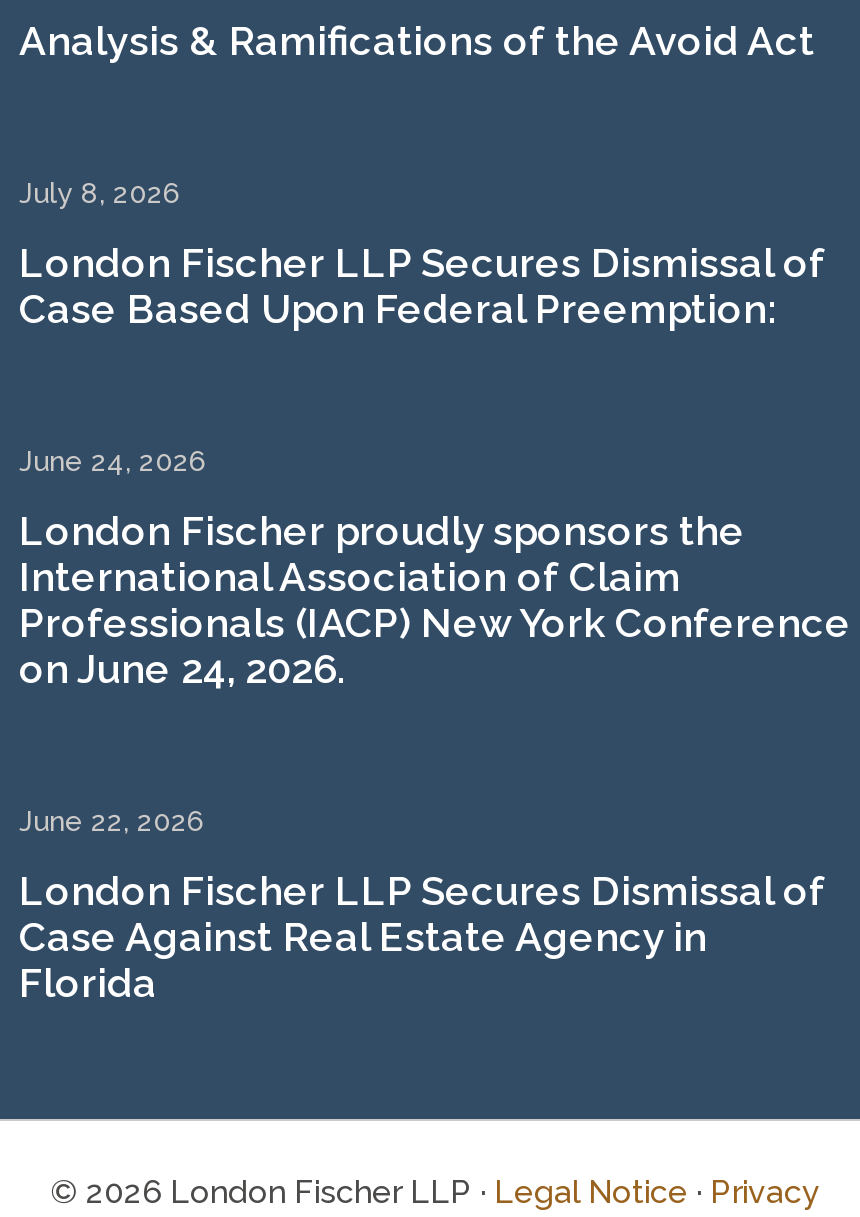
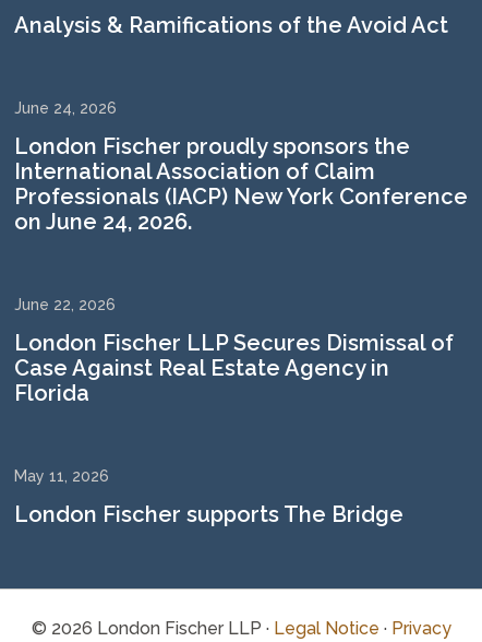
- July 8, 2026
- London Fischer LLP Secures Dismissal of
- Case Based Upon Federal Preemption:

moved up: June 24, 2026 | London Fischer proudly sponsors the | International Association of Claim | ... | Case Against Real Estate Agency in | Florida

+ May 11, 2026
+ London Fischer supports The Bridge
